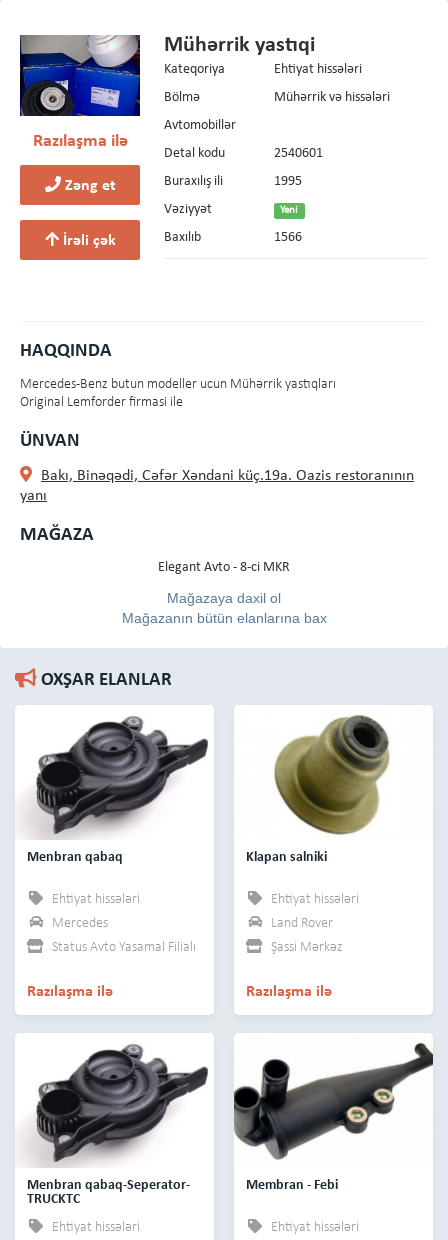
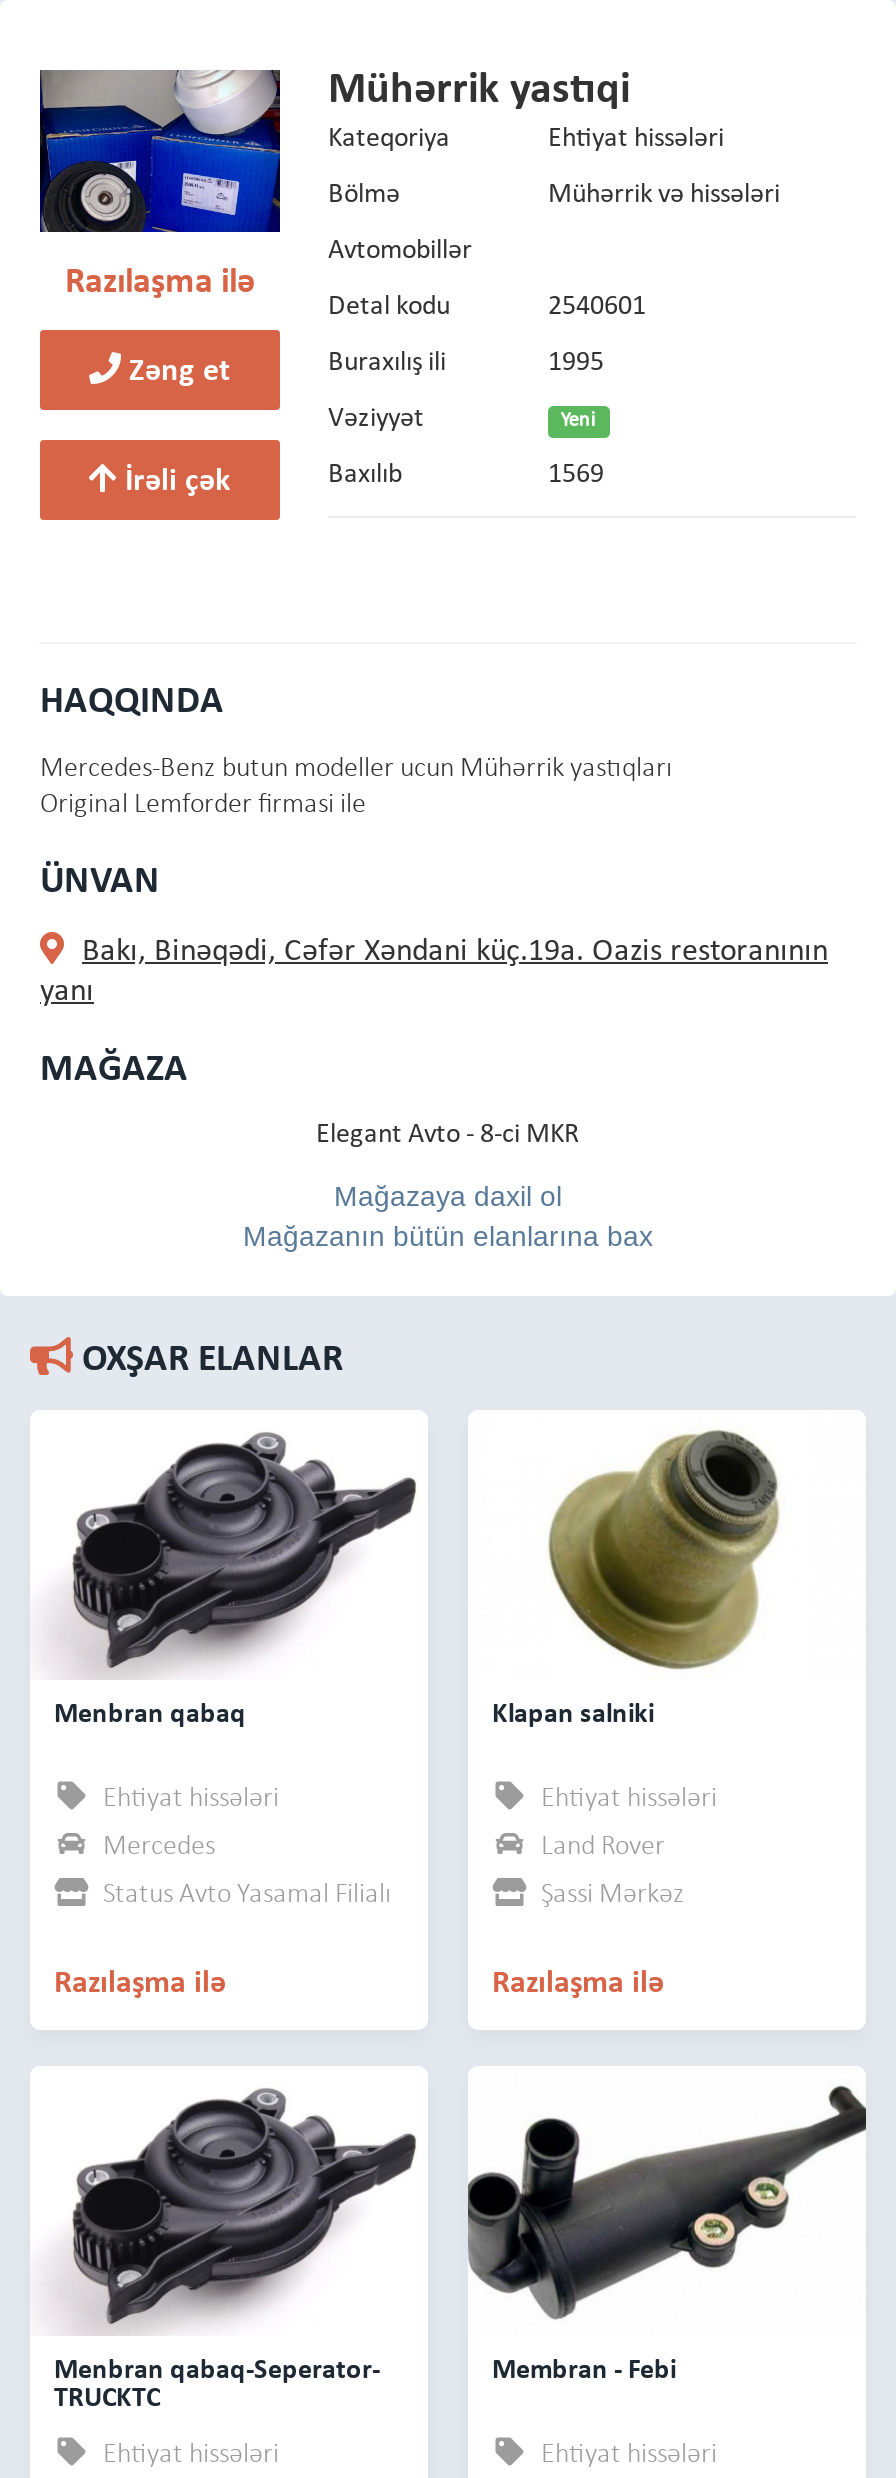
- 1566
+ 1569
